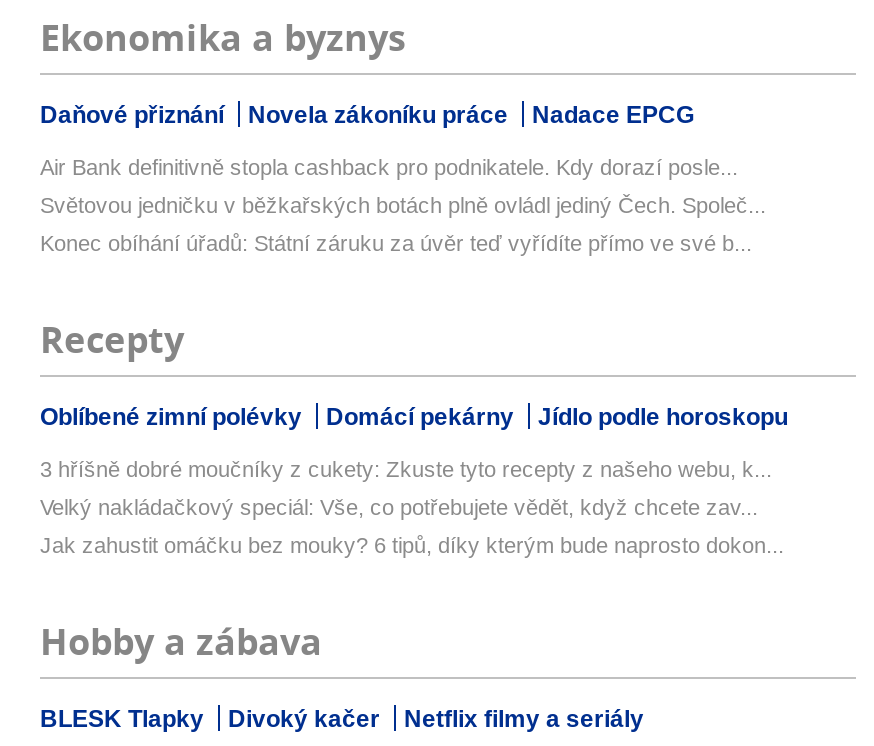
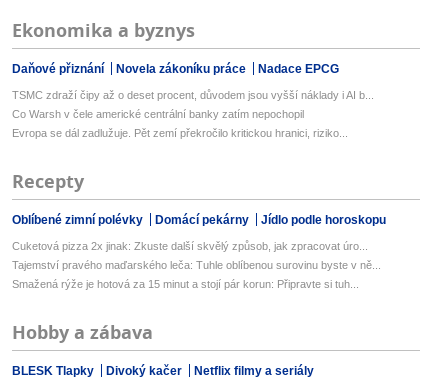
- Air Bank definitivně stopla cashback pro podnikatele. Kdy dorazí posle...
+ TSMC zdraží čipy až o deset procent, důvodem jsou vyšší náklady i AI b...

- Světovou jedničku v běžkařských botách plně ovládl jediný Čech. Společ...
+ Co Warsh v čele americké centrální banky zatím nepochopil

- Konec obíhání úřadů: Státní záruku za úvěr teď vyřídíte přímo ve své b...
+ Evropa se dál zadlužuje. Pět zemí překročilo kritickou hranici, riziko...

- 3 hříšně dobré moučníky z cukety: Zkuste tyto recepty z našeho webu, k...
+ Cuketová pizza 2x jinak: Zkuste další skvělý způsob, jak zpracovat úro...

- Velký nakládačkový speciál: Vše, co potřebujete vědět, když chcete zav...
+ Tajemství pravého maďarského leča: Tuhle oblíbenou surovinu byste v ně...

- Jak zahustit omáčku bez mouky? 6 tipů, díky kterým bude naprosto dokon...
+ Smažená rýže je hotová za 15 minut a stojí pár korun: Připravte si tuh...
